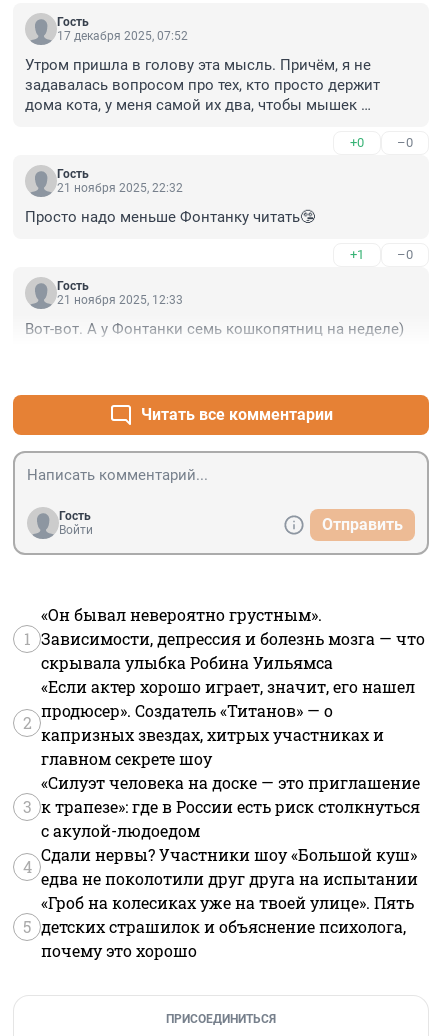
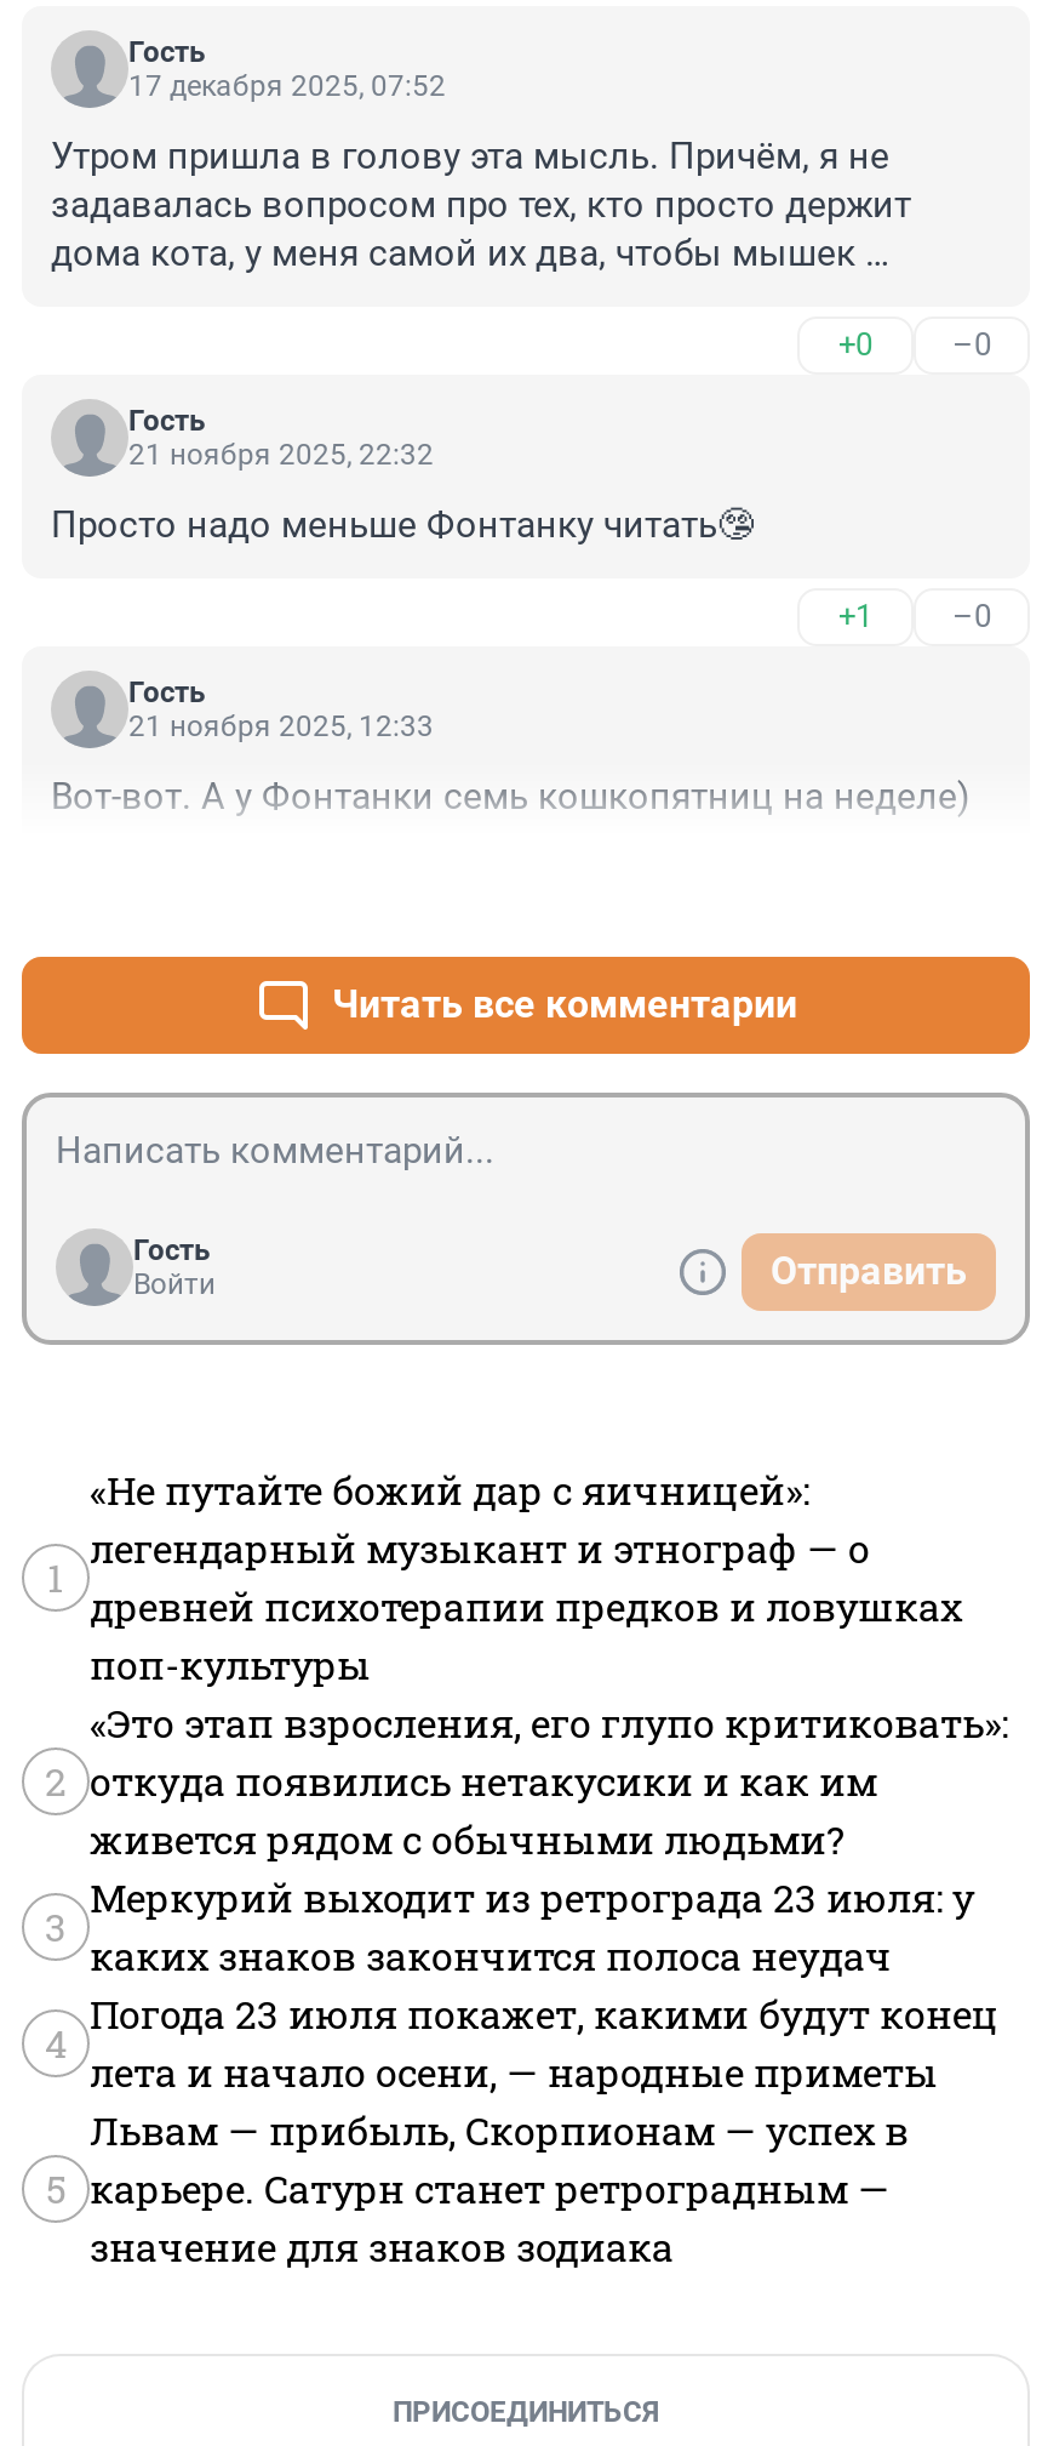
- «Он бывал невероятно грустным».
- Зависимости, депрессия и болезнь мозга — что
- скрывала улыбка Робина Уильямса
+ «Не путайте божий дар с яичницей»:
+ легендарный музыкант и этнограф — о
+ древней психотерапии предков и ловушках
+ поп-культуры

- «Если актер хорошо играет, значит, его нашел
- продюсер». Создатель «Титанов» — о
- капризных звездах, хитрых участниках и
- главном секрете шоу
+ «Это этап взросления, его глупо критиковать»:
+ откуда появились нетакусики и как им
+ живется рядом с обычными людьми?

- «Силуэт человека на доске — это приглашение
- к трапезе»: где в России есть риск столкнуться
- с акулой-людоедом
+ Меркурий выходит из ретрограда 23 июля: у
+ каких знаков закончится полоса неудач

- Сдали нервы? Участники шоу «Большой куш»
- едва не поколотили друг друга на испытании
+ Погода 23 июля покажет, какими будут конец
+ лета и начало осени, — народные приметы

- «Гроб на колесиках уже на твоей улице». Пять
- детских страшилок и объяснение психолога,
- почему это хорошо
+ Львам — прибыль, Скорпионам — успех в
+ карьере. Сатурн станет ретроградным —
+ значение для знаков зодиака
